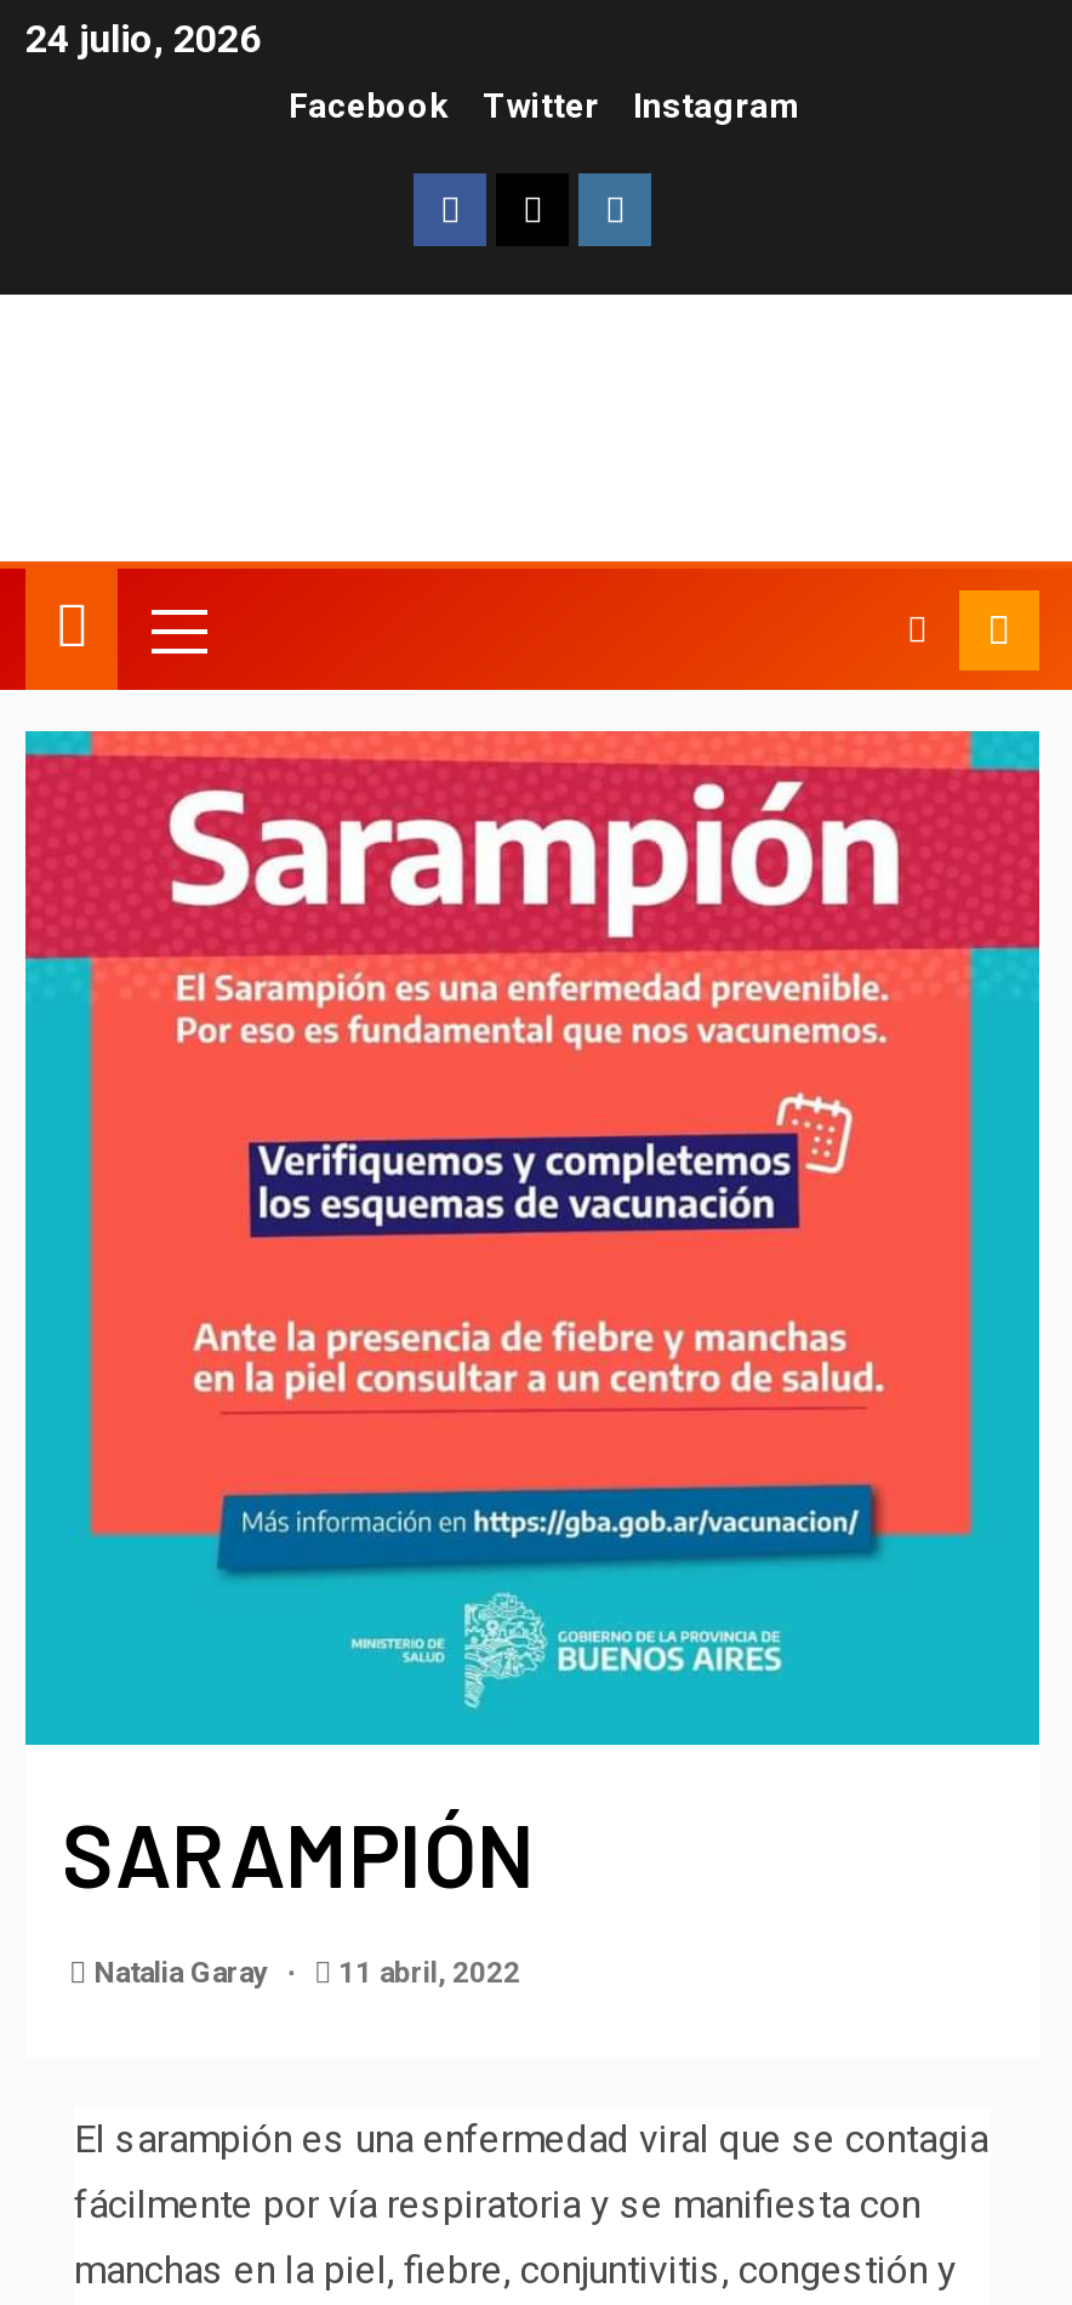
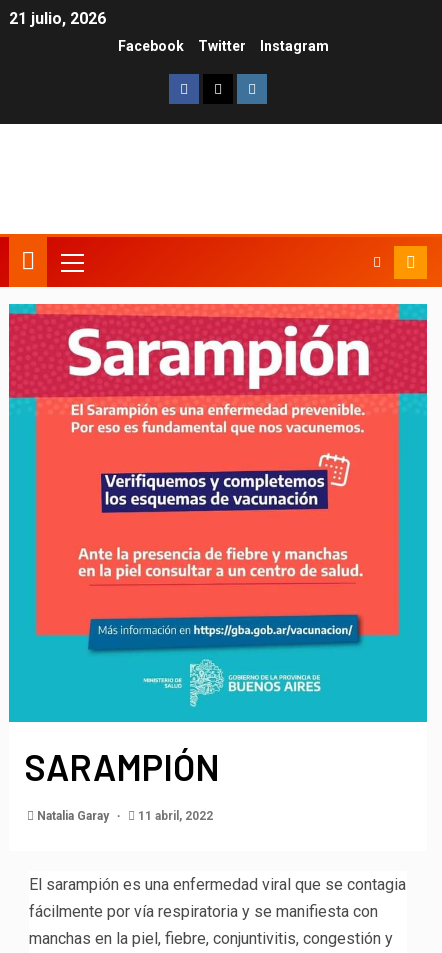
- 24 julio, 2026
+ 21 julio, 2026
